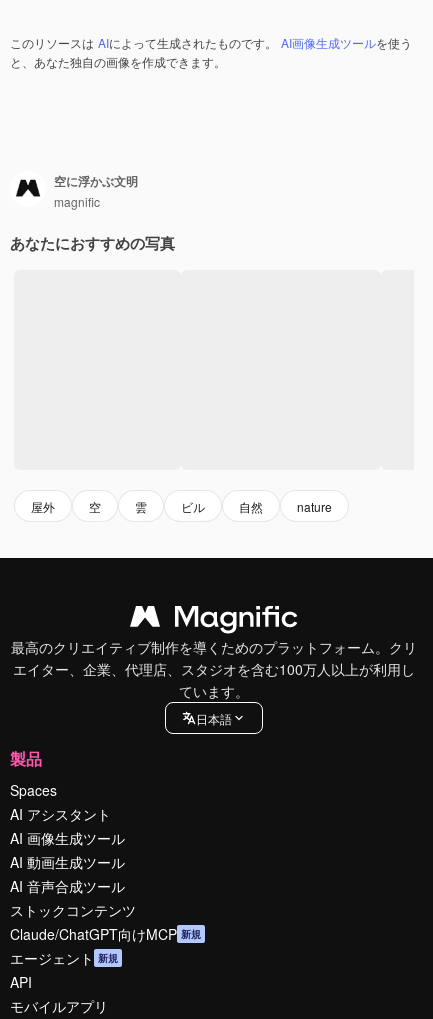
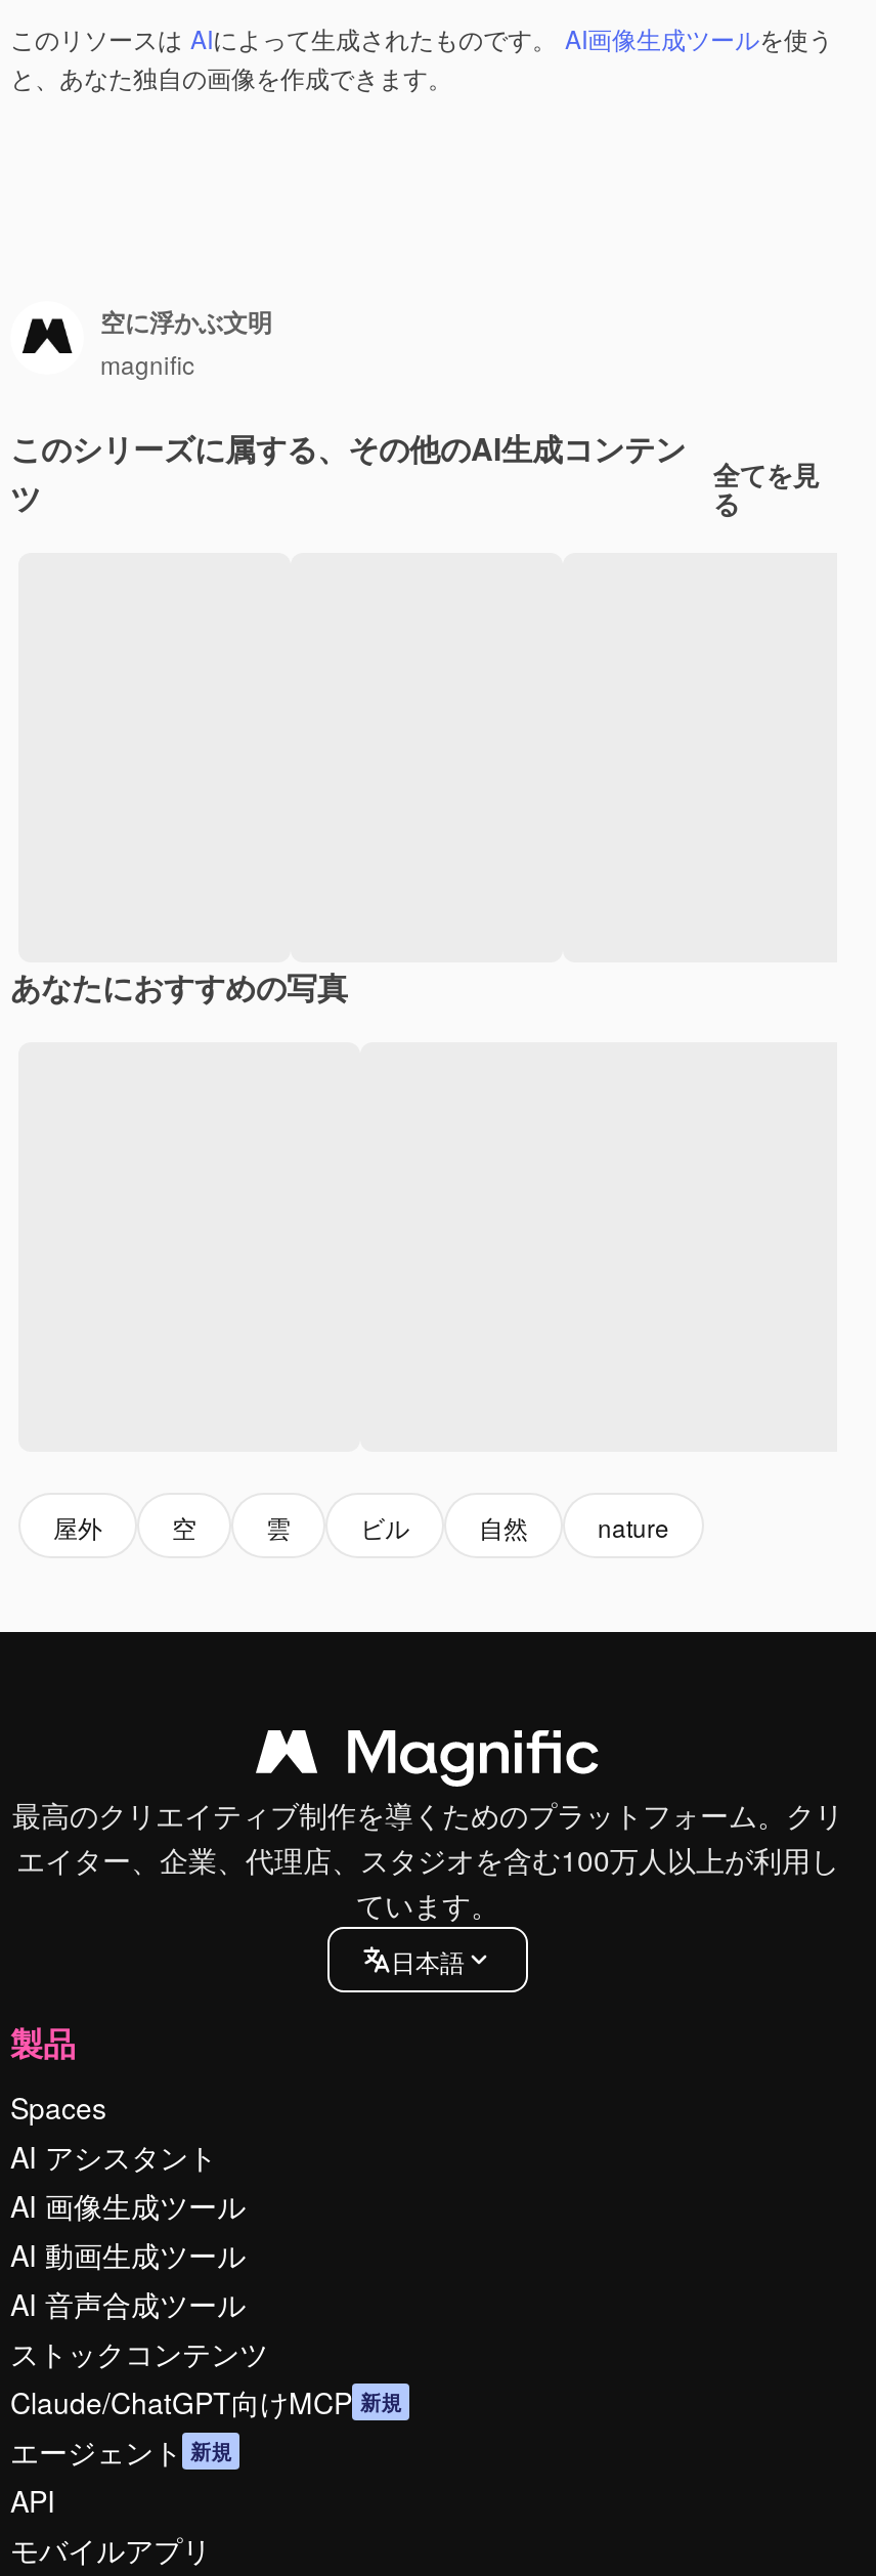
+ このシリーズに属する、その他のAI生成コンテン
+ ツ

+ 全てを見
+ る
